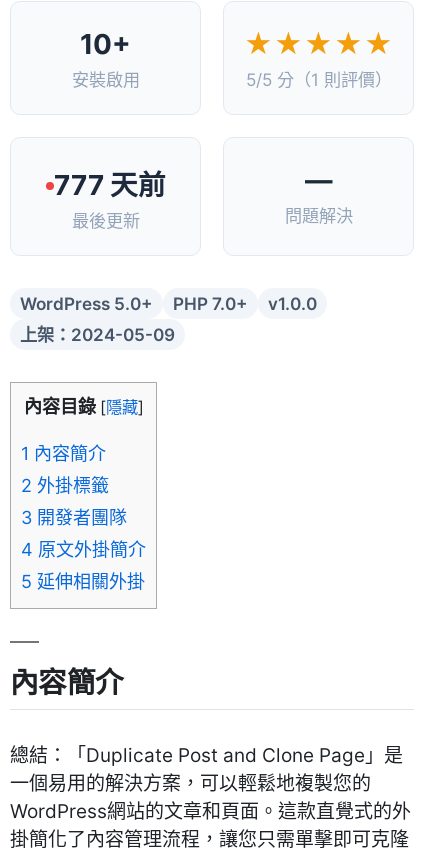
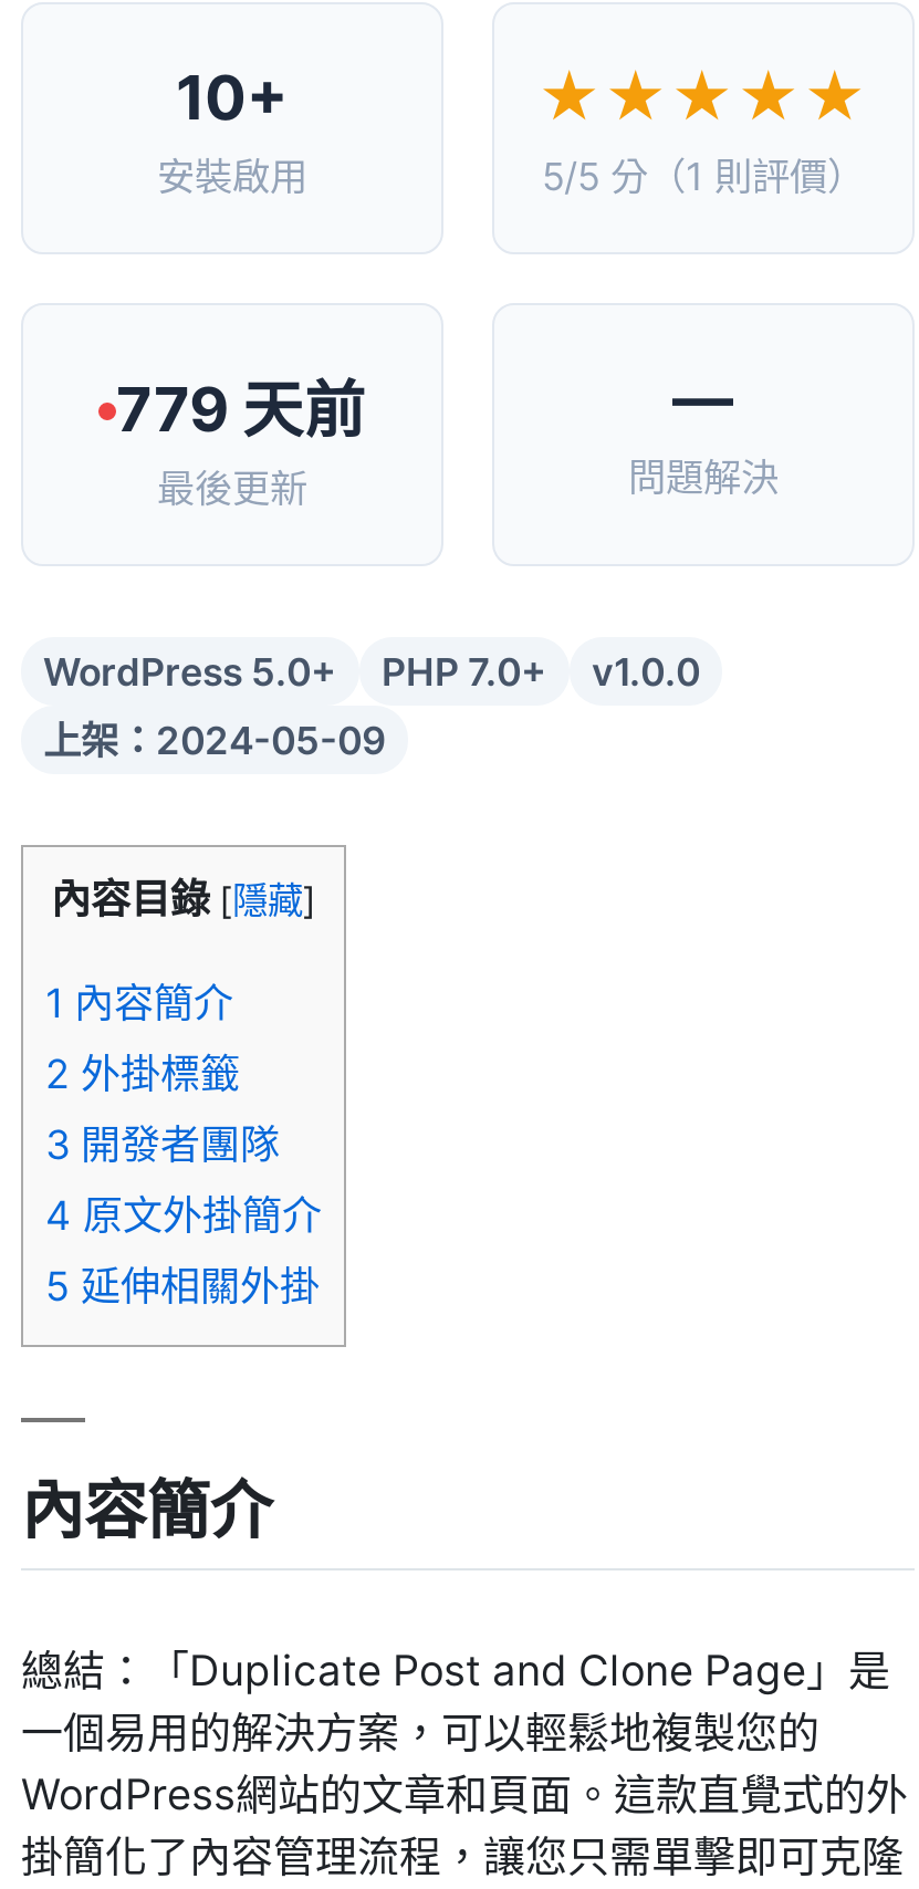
- 777 天前
+ 779 天前
